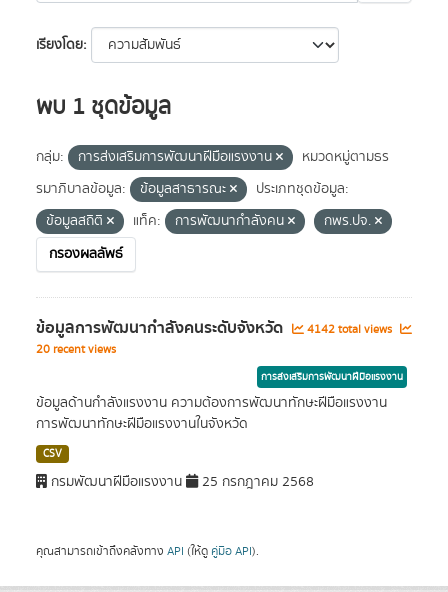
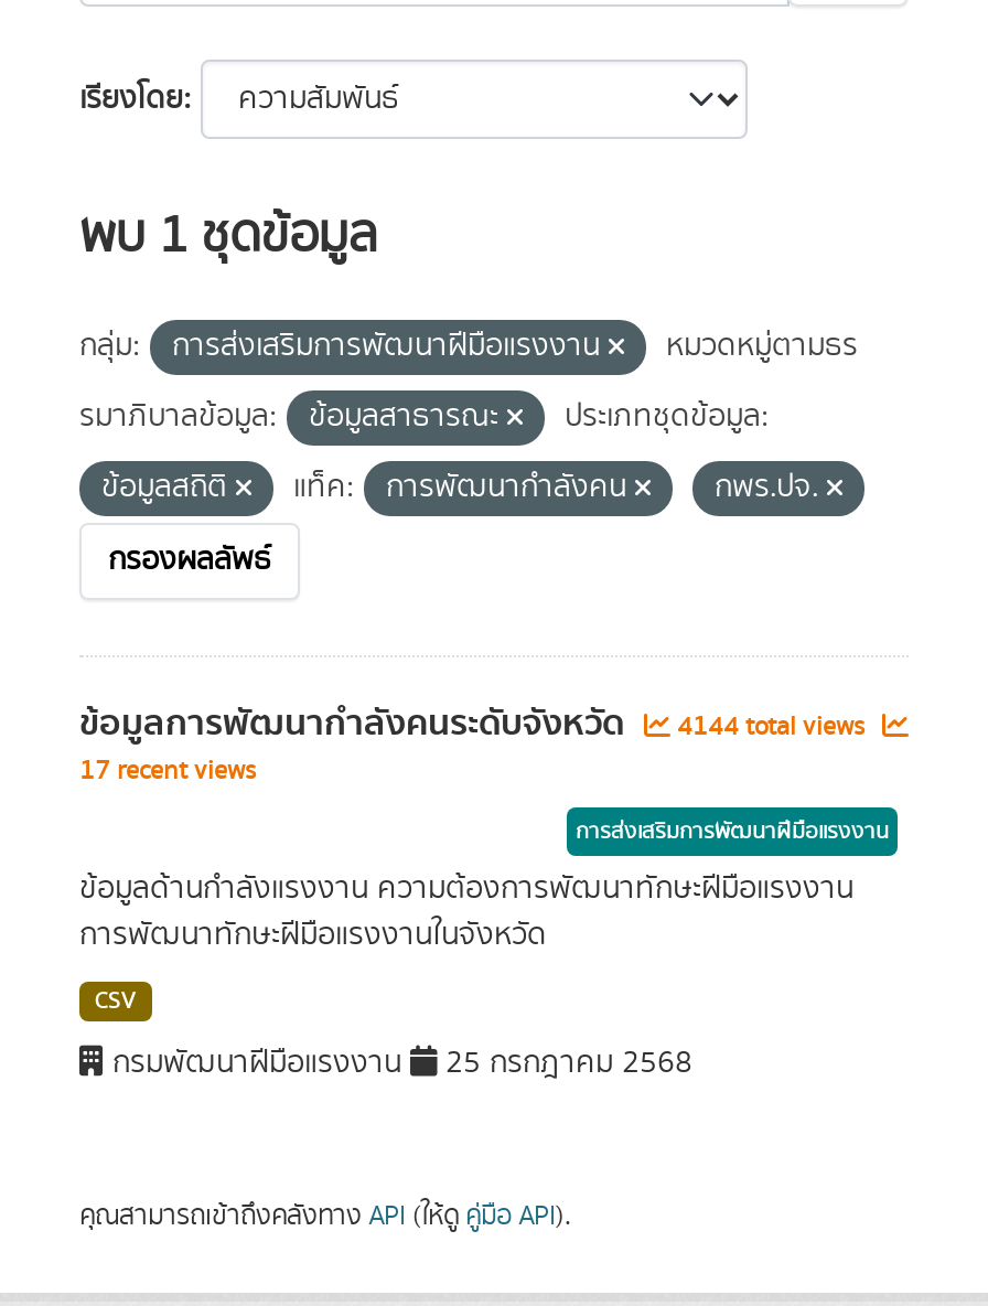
- ข้อมูลการพัฒนากำลังคนระดับจังหวัด 4142 total views
+ ข้อมูลการพัฒนากำลังคนระดับจังหวัด 4144 total views

- 20 recent views
+ 17 recent views
